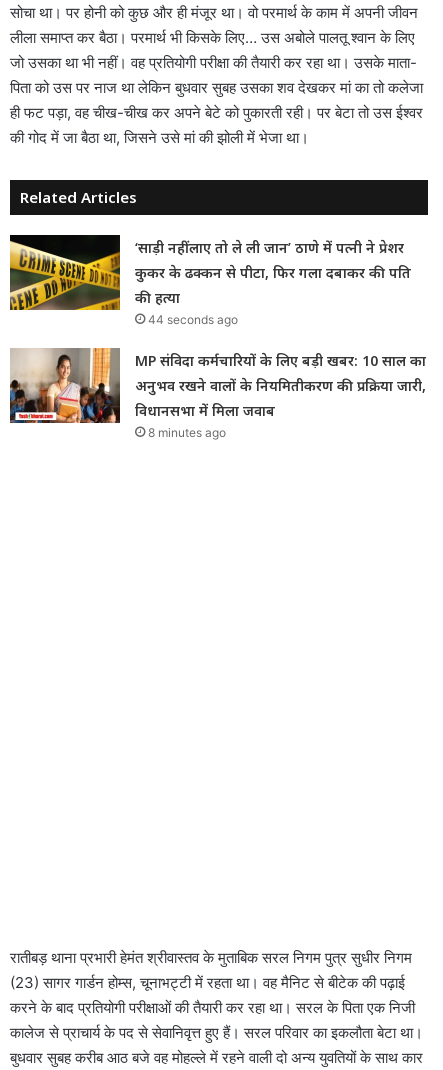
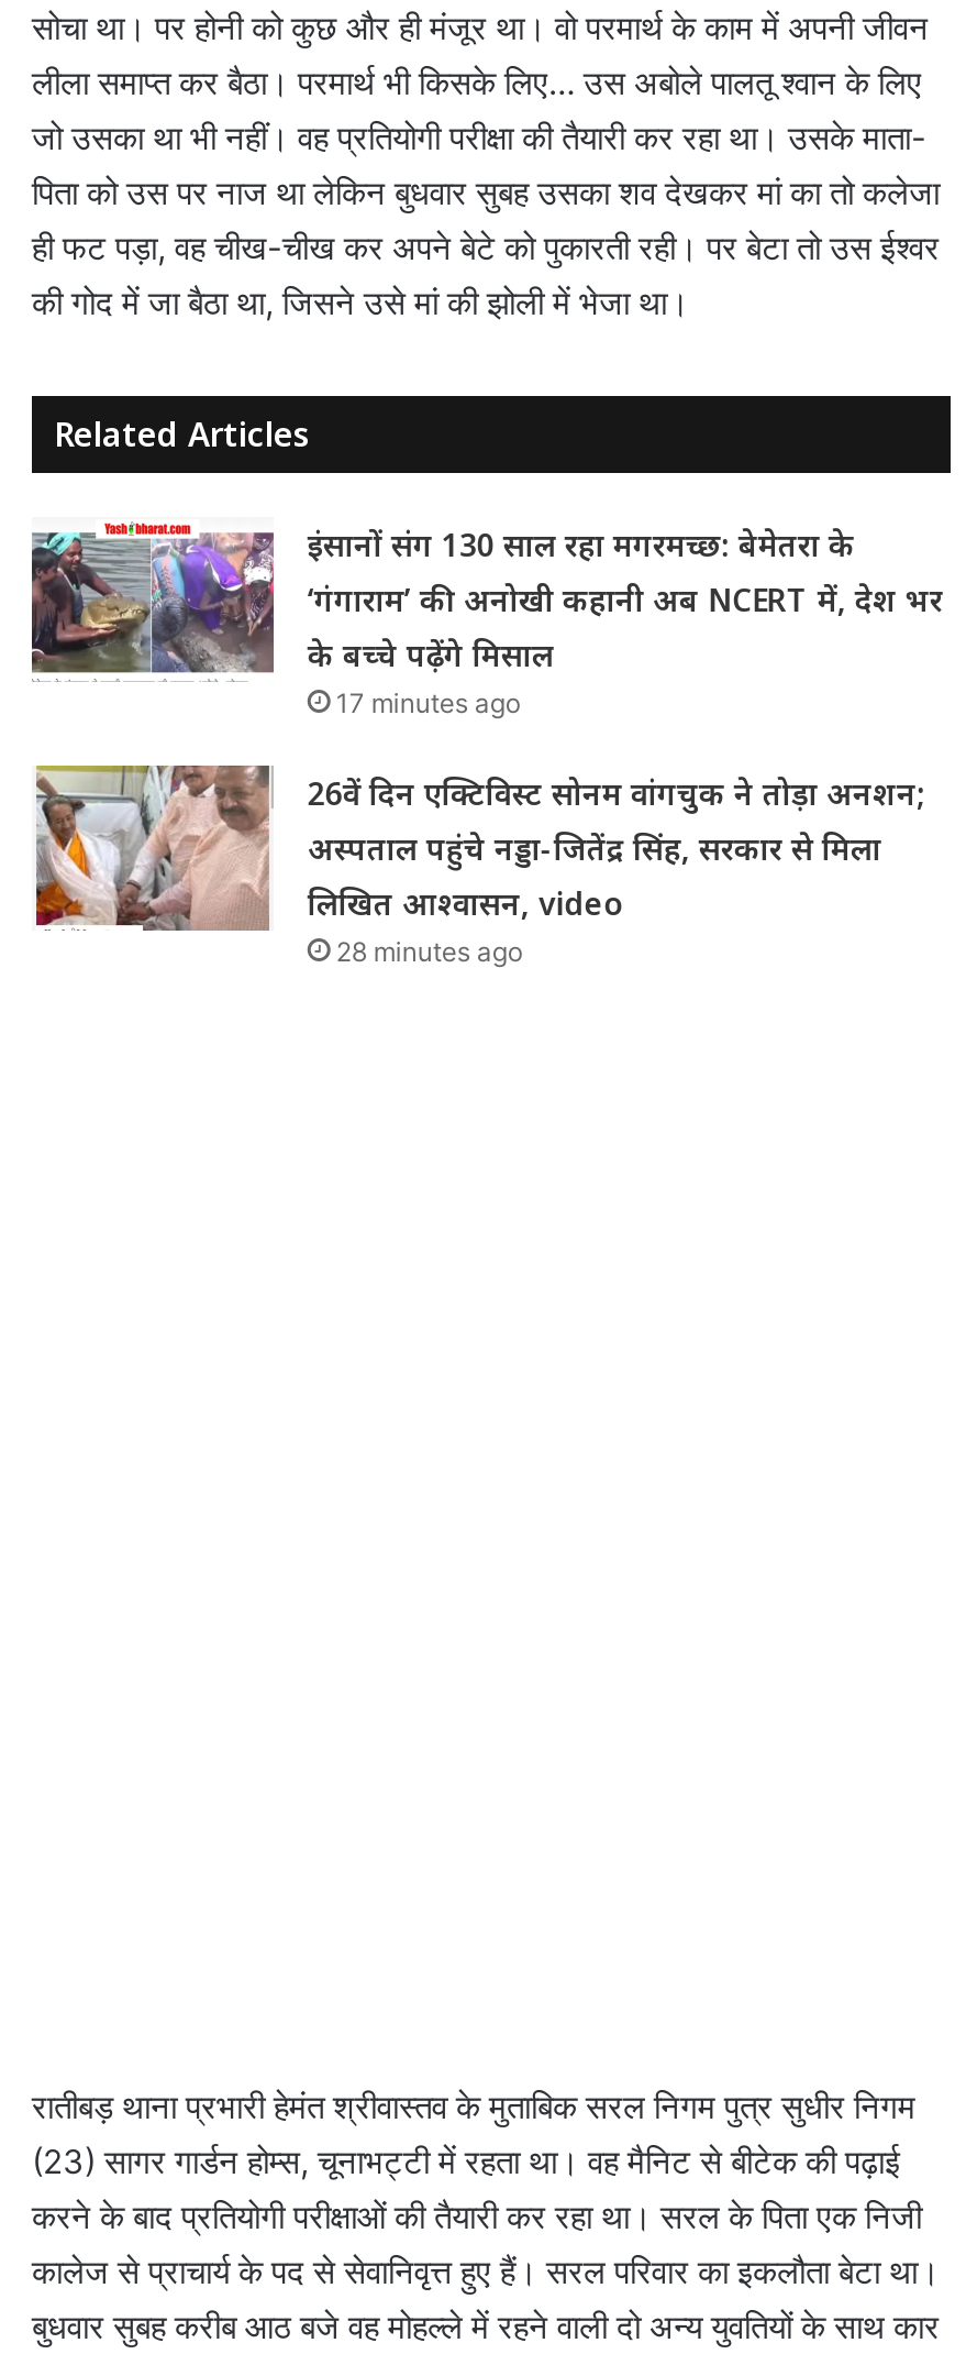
- [image]
- ‘साड़ी नहीं लाए तो ले ली जान’ ठाणे में पत्नी ने प्रेशर
- कुकर के ढक्कन से पीटा, फिर गला दबाकर की पति
- की हत्या
- 44 seconds ago
+ [image]
+ इंसानों संग 130 साल रहा मगरमच्छ: बेमेतरा के
+ ‘गंगाराम’ की अनोखी कहानी अब NCERT में, देश भर
+ के बच्चे पढ़ेंगे मिसाल
+ 17 minutes ago

- [image]
- MP संविदा कर्मचारियों के लिए बड़ी खबर: 10 साल का
- अनुभव रखने वालों के नियमितीकरण की प्रक्रिया जारी,
- विधानसभा में मिला जवाब
- 8 minutes ago
+ [image]
+ 26वें दिन एक्टिविस्ट सोनम वांगचुक ने तोड़ा अनशन;
+ अस्पताल पहुंचे नड्डा-जितेंद्र सिंह, सरकार से मिला
+ लिखित आश्वासन, video
+ 28 minutes ago
